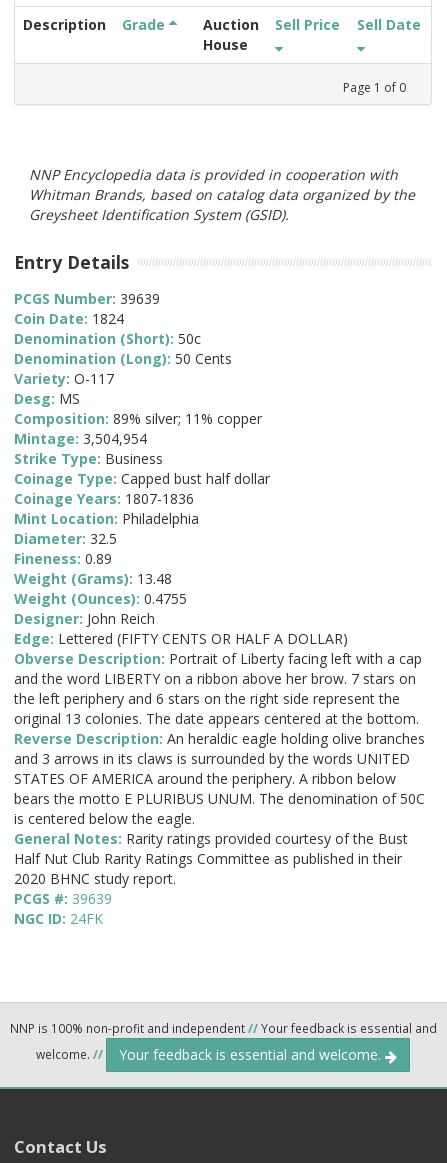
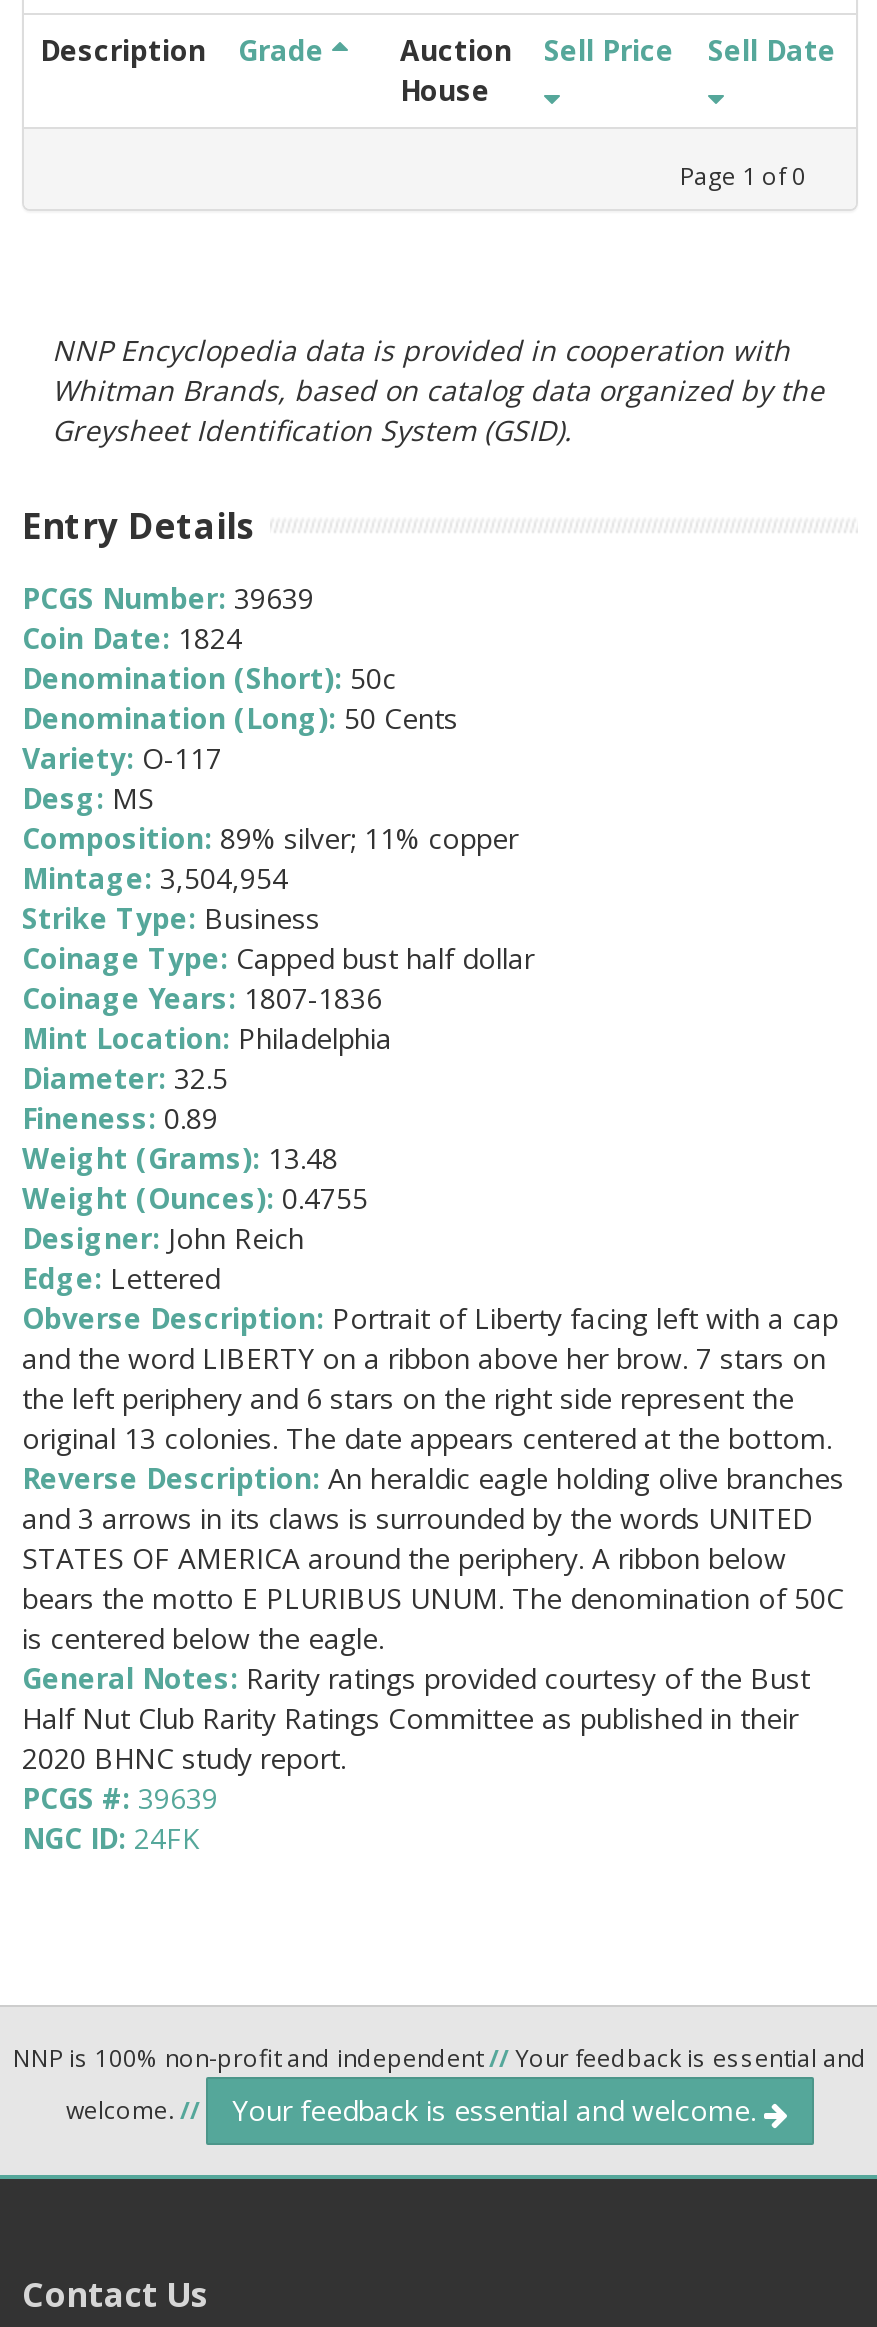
- Edge: Lettered (FIFTY CENTS OR HALF A DOLLAR)
+ Edge: Lettered
